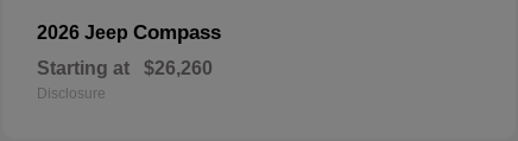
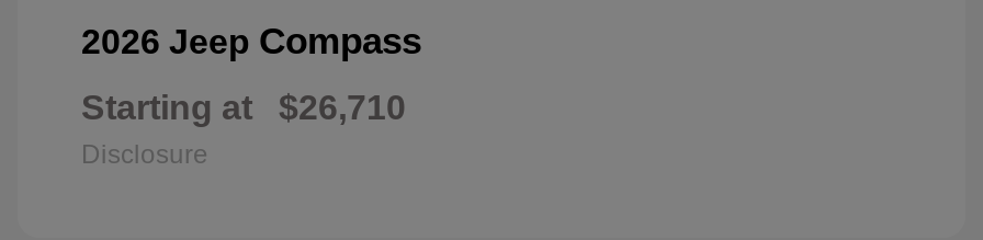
- Starting at $26,260
+ Starting at $26,710
